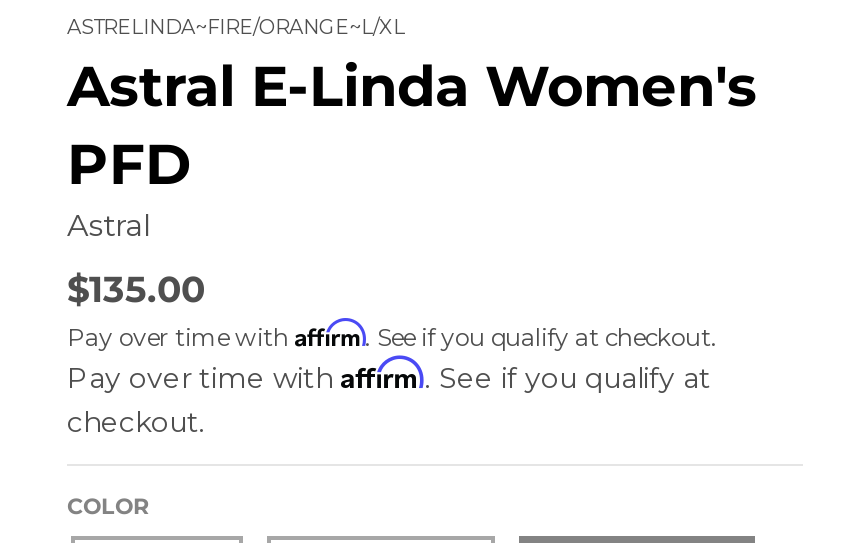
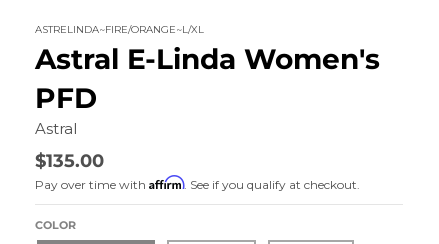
- Pay over time with Affirm. See if you qualify at
- checkout.
